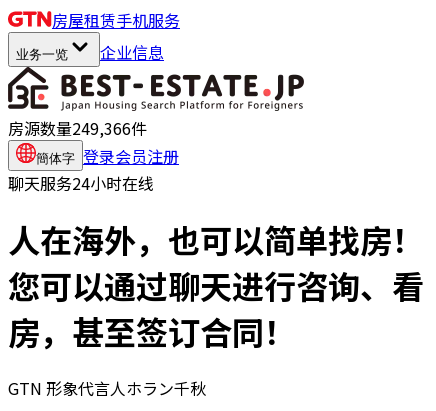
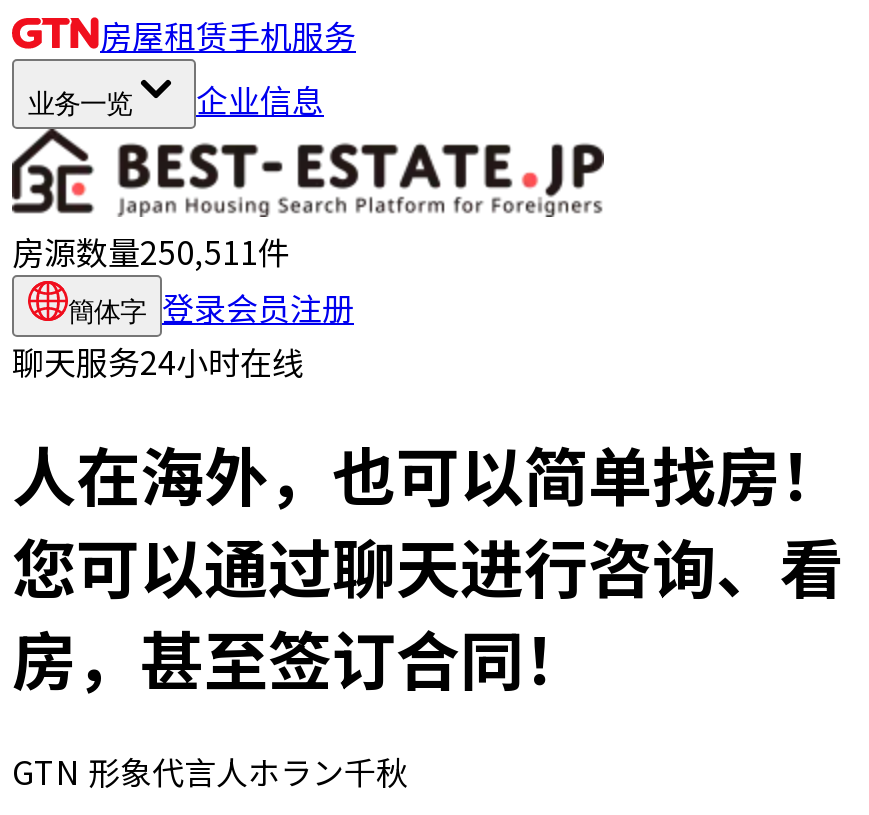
- 房源数量249,366件
+ 房源数量250,511件
